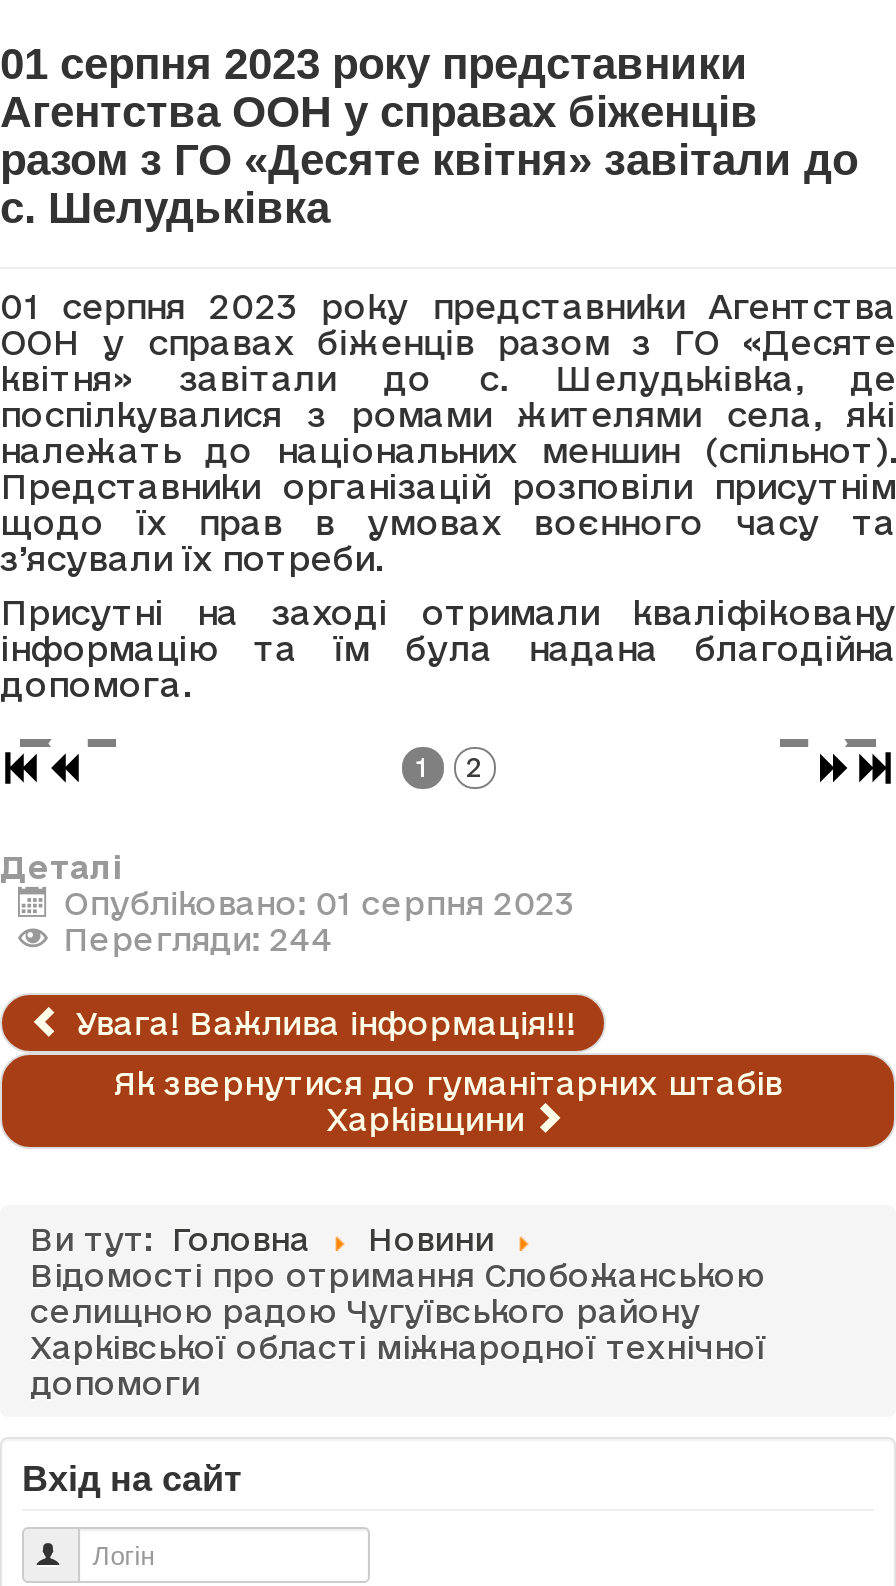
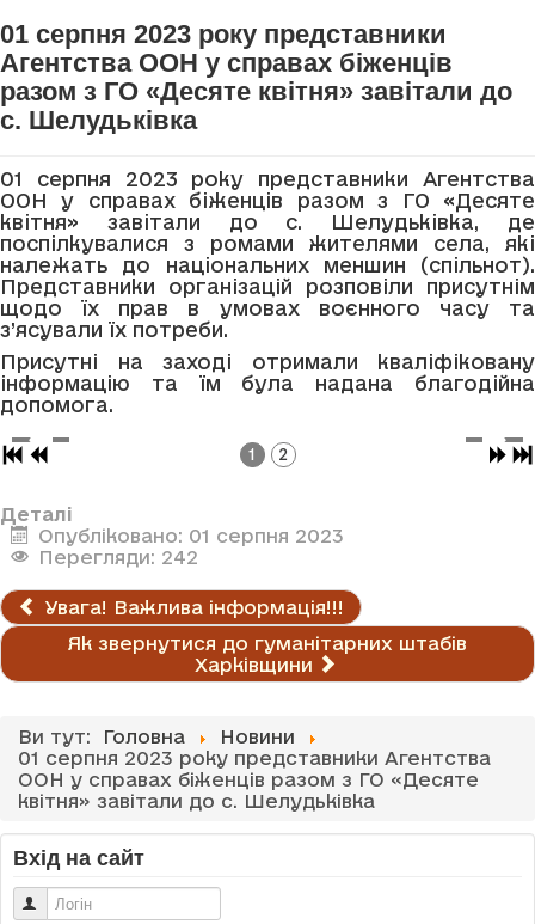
- Перегляди: 244
+ Перегляди: 242

- Відомості про отримання Слобожанською
- селищною радою Чугуївського району
- Харківської області міжнародної технічної
- допомоги
+ 01 серпня 2023 року представники Агентства
+ ООН у справах біженців разом з ГО «Десяте
+ квітня» завітали до с. Шелудьківка
